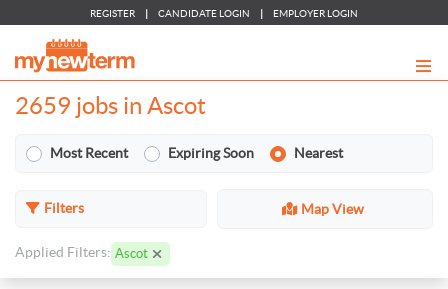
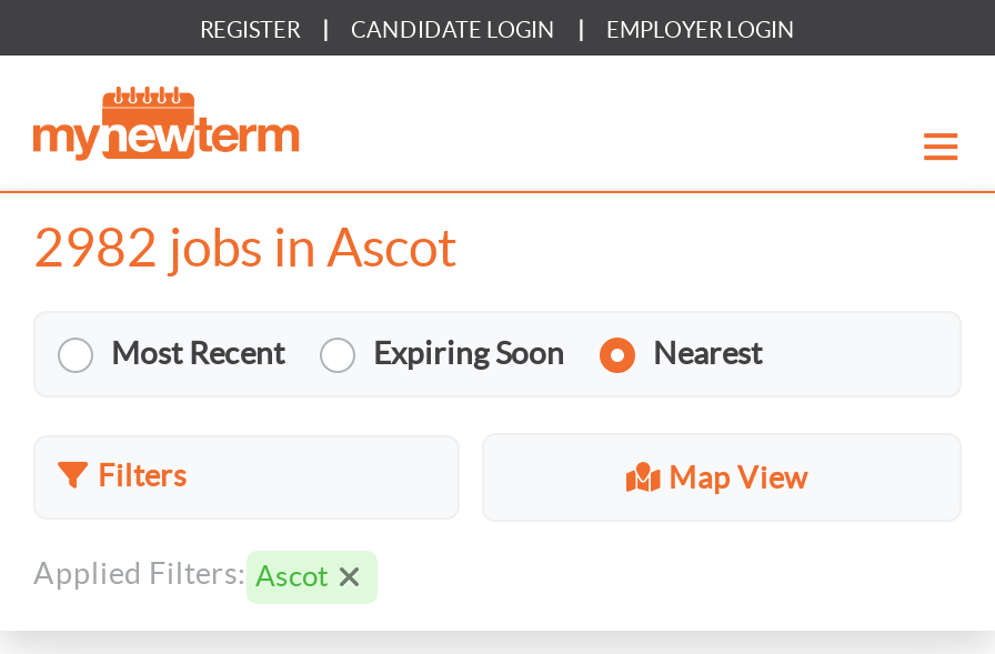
- 2659 jobs in Ascot
+ 2982 jobs in Ascot
